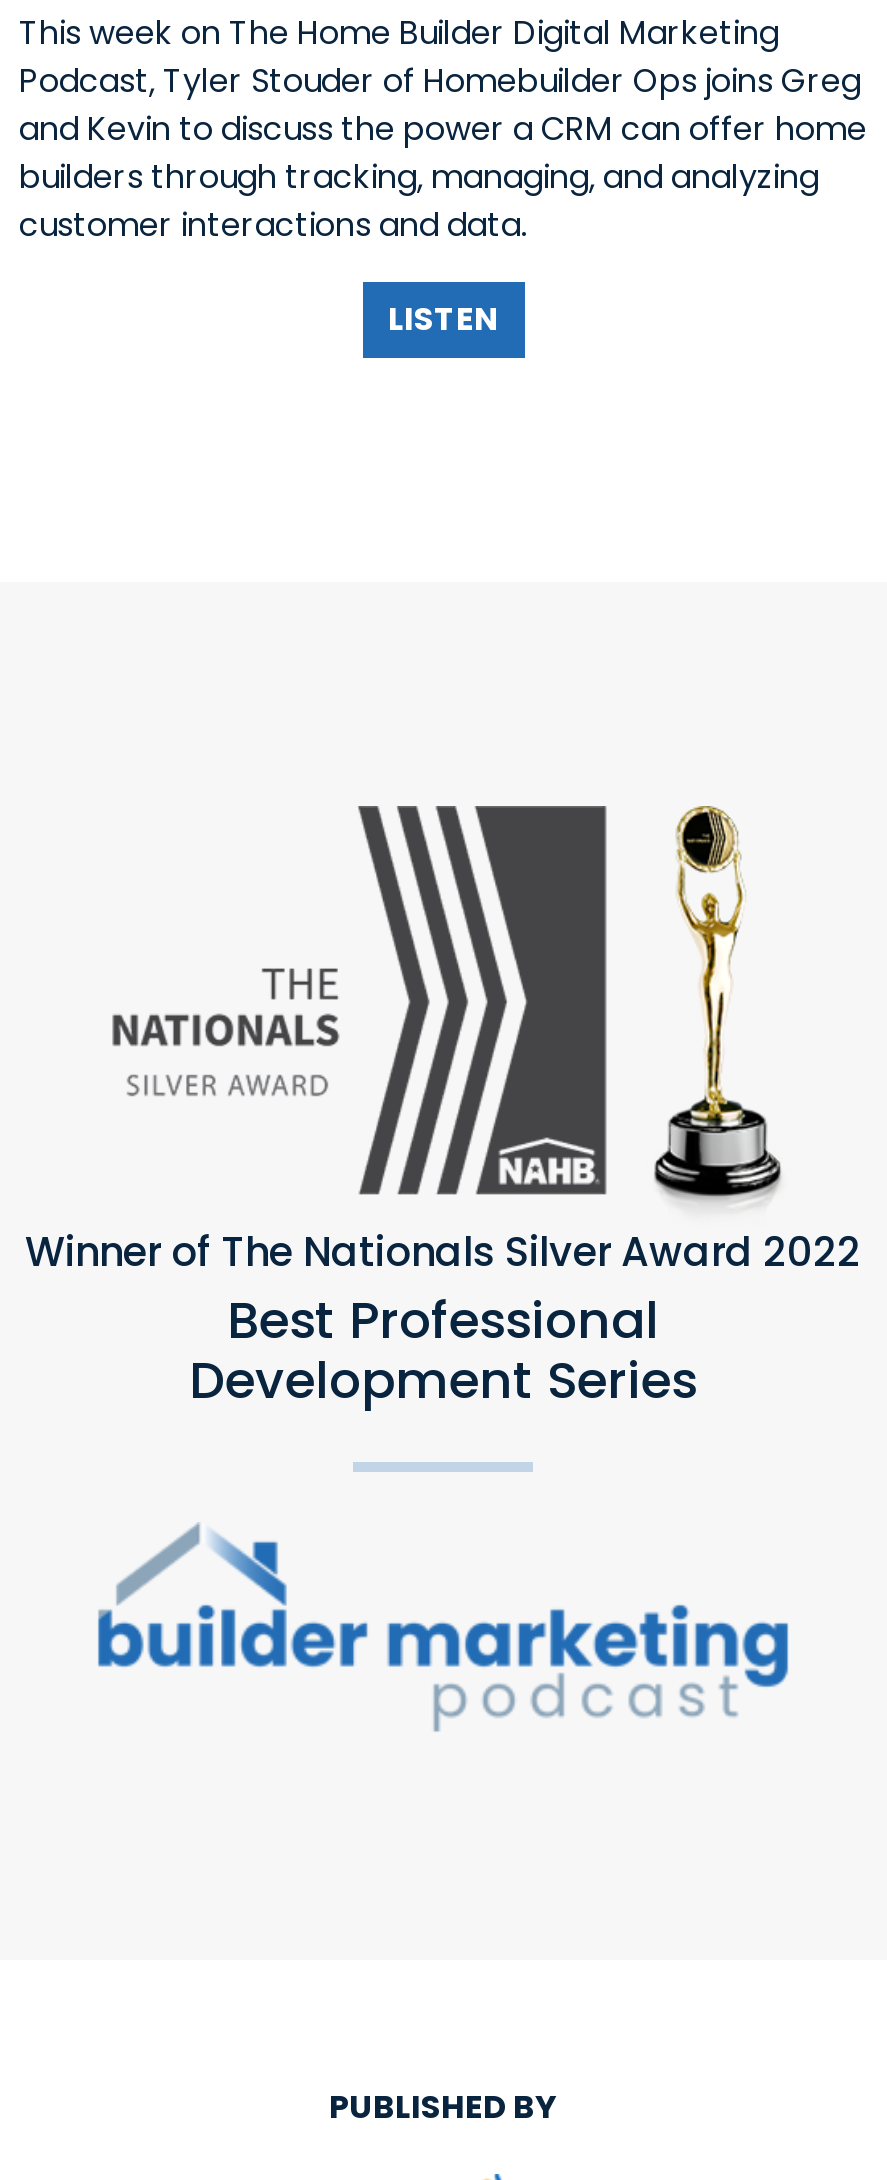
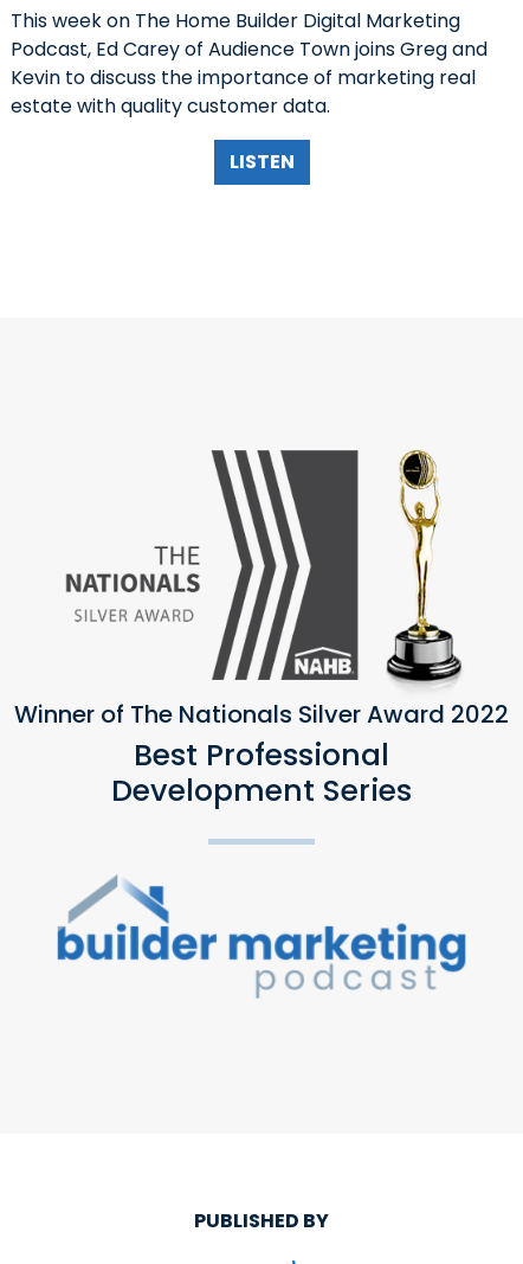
- Podcast, Tyler Stouder of Homebuilder Ops joins Greg
- and Kevin to discuss the power a CRM can offer home
- builders through tracking, managing, and analyzing
- customer interactions and data.
+ Podcast, Ed Carey of Audience Town joins Greg and
+ Kevin to discuss the importance of marketing real
+ estate with quality customer data.
